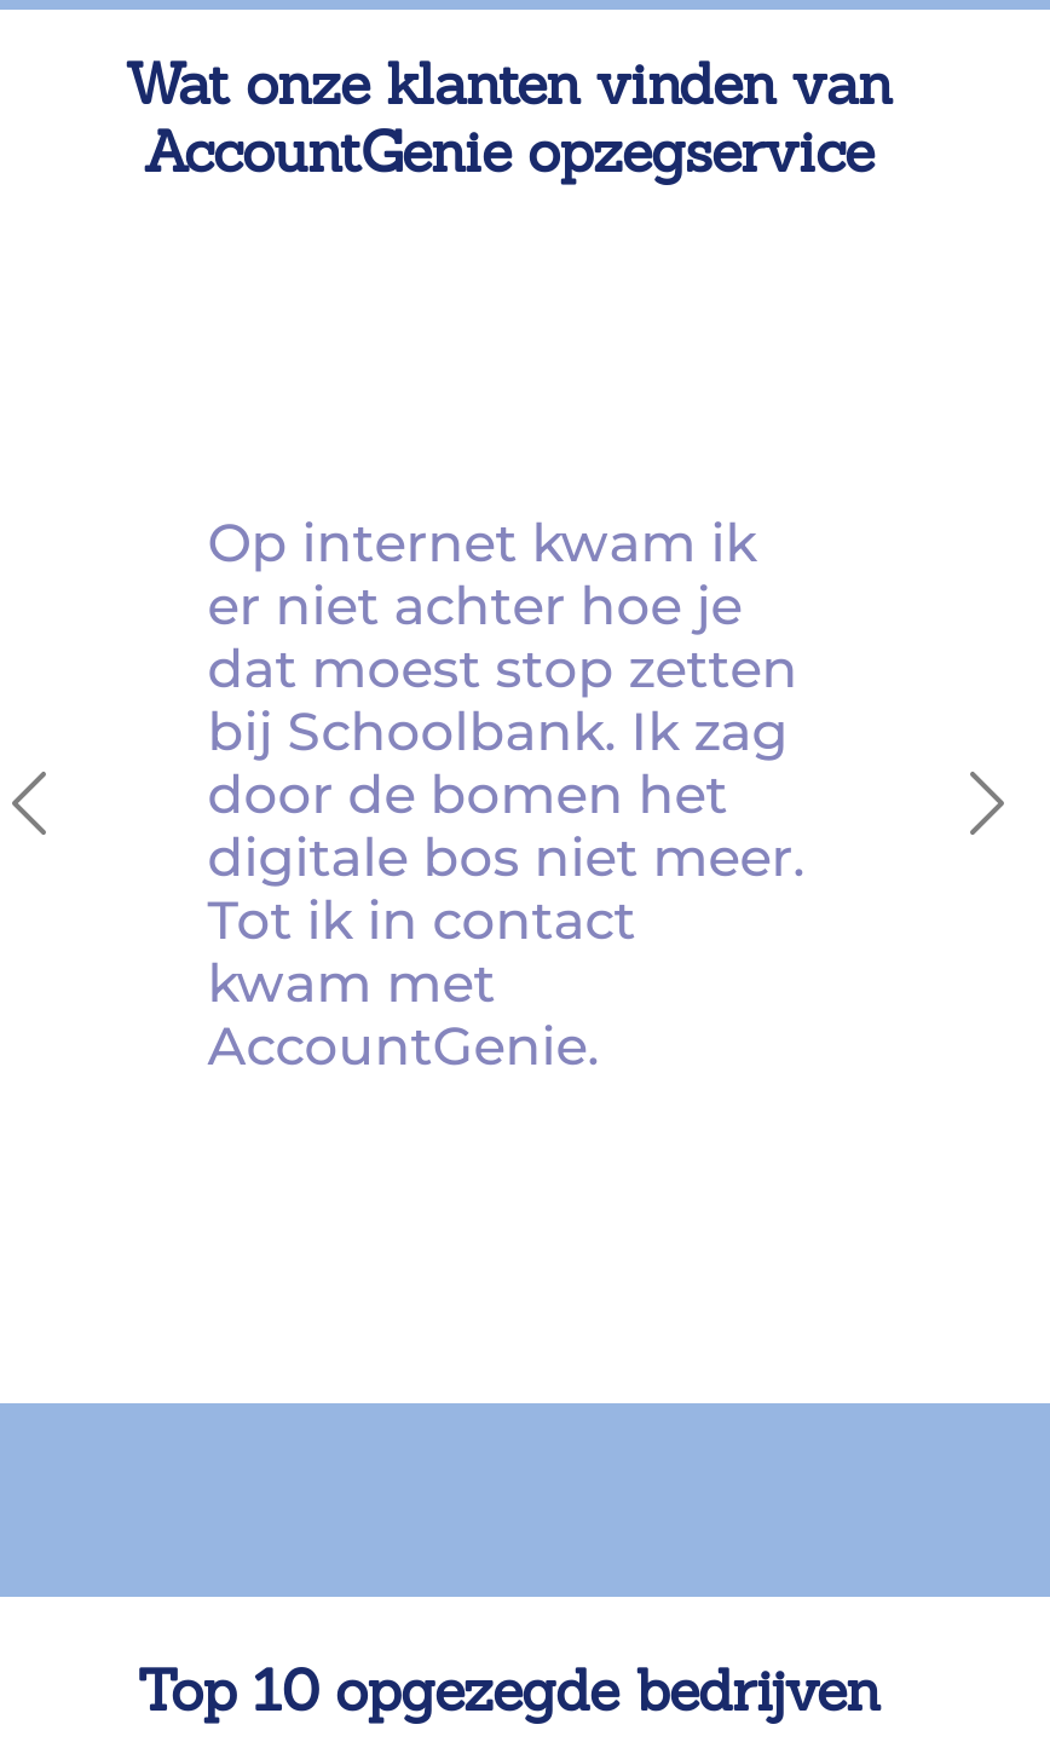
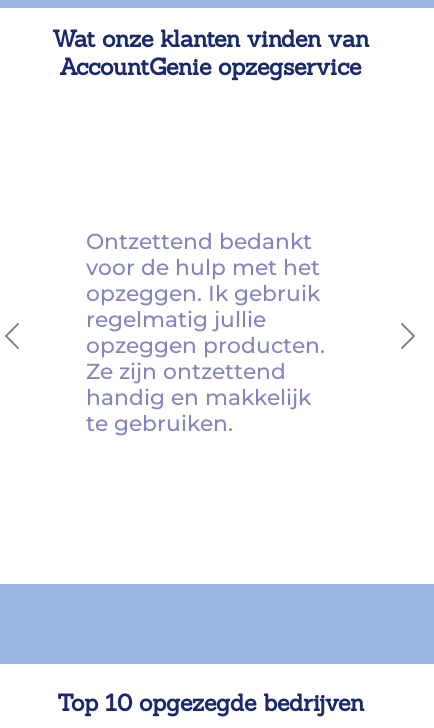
- Op internet kwam ik
- er niet achter hoe je
- dat moest stop zetten
- bij Schoolbank. Ik zag
- door de bomen het
- digitale bos niet meer.
- Tot ik in contact
- kwam met
- AccountGenie.
+ Ontzettend bedankt
+ voor de hulp met het
+ opzeggen. Ik gebruik
+ regelmatig jullie
+ opzeggen producten.
+ Ze zijn ontzettend
+ handig en makkelijk
+ te gebruiken.
